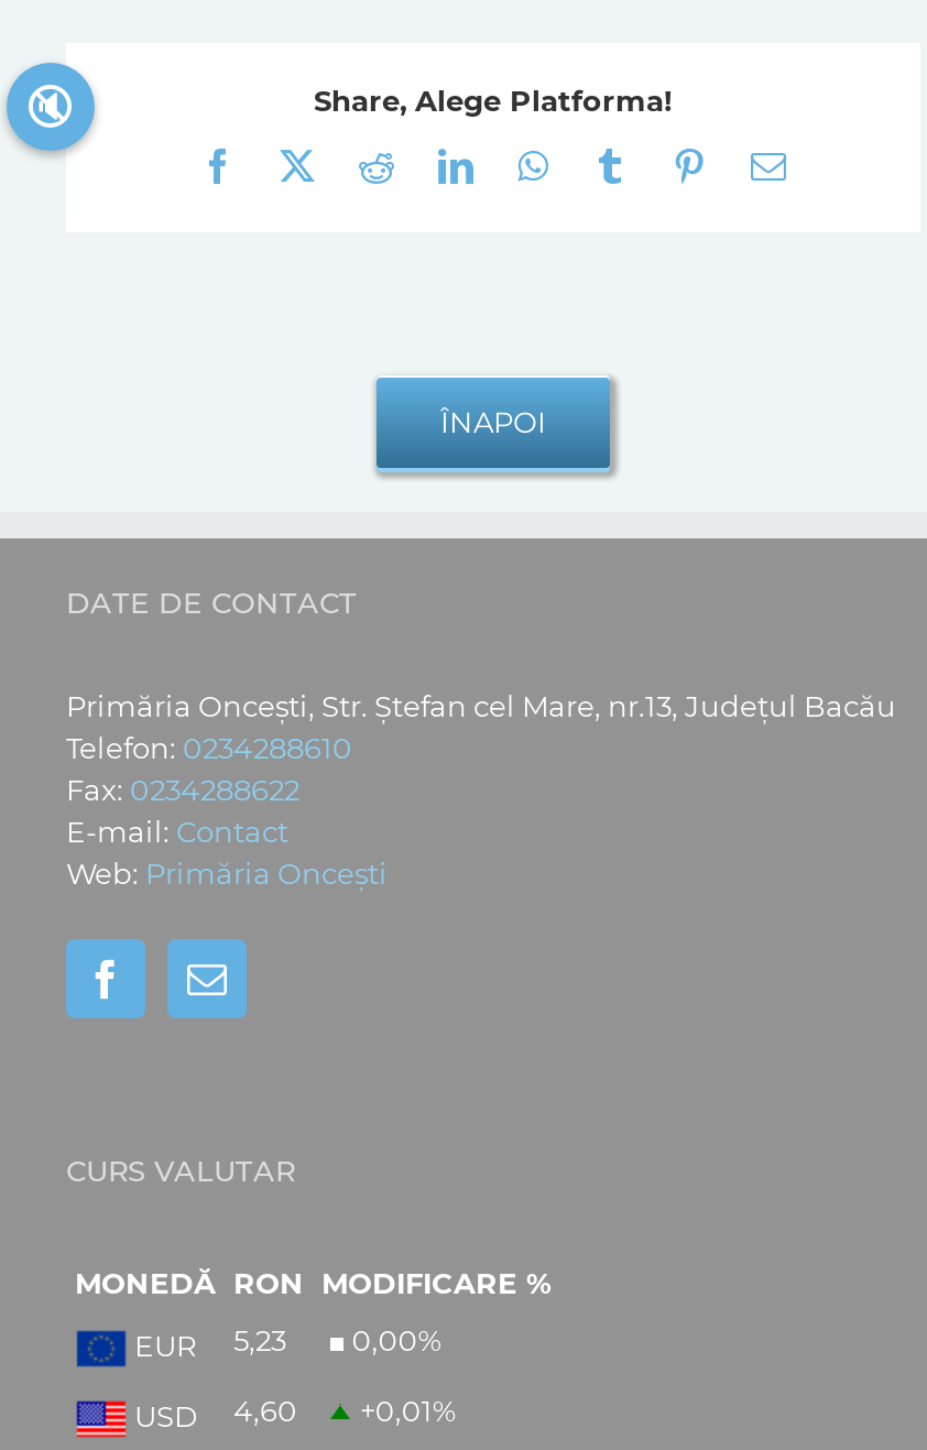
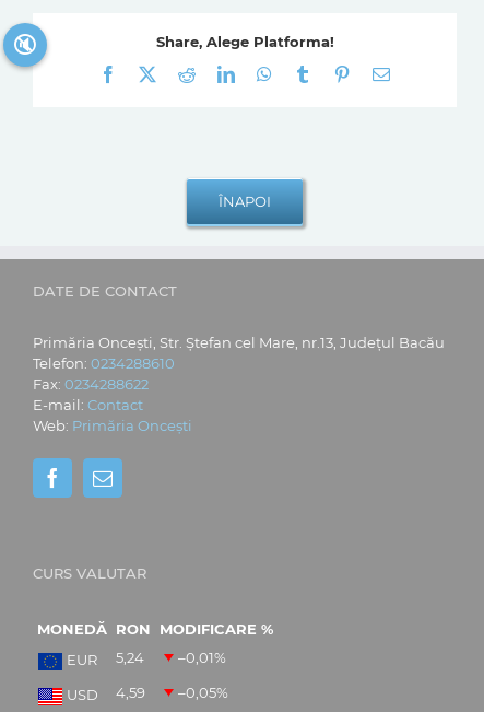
- 5,23
+ 5,24

- 0,00%
+ –0,01%

- 4,60
+ 4,59

- +0,01%
+ –0,05%
